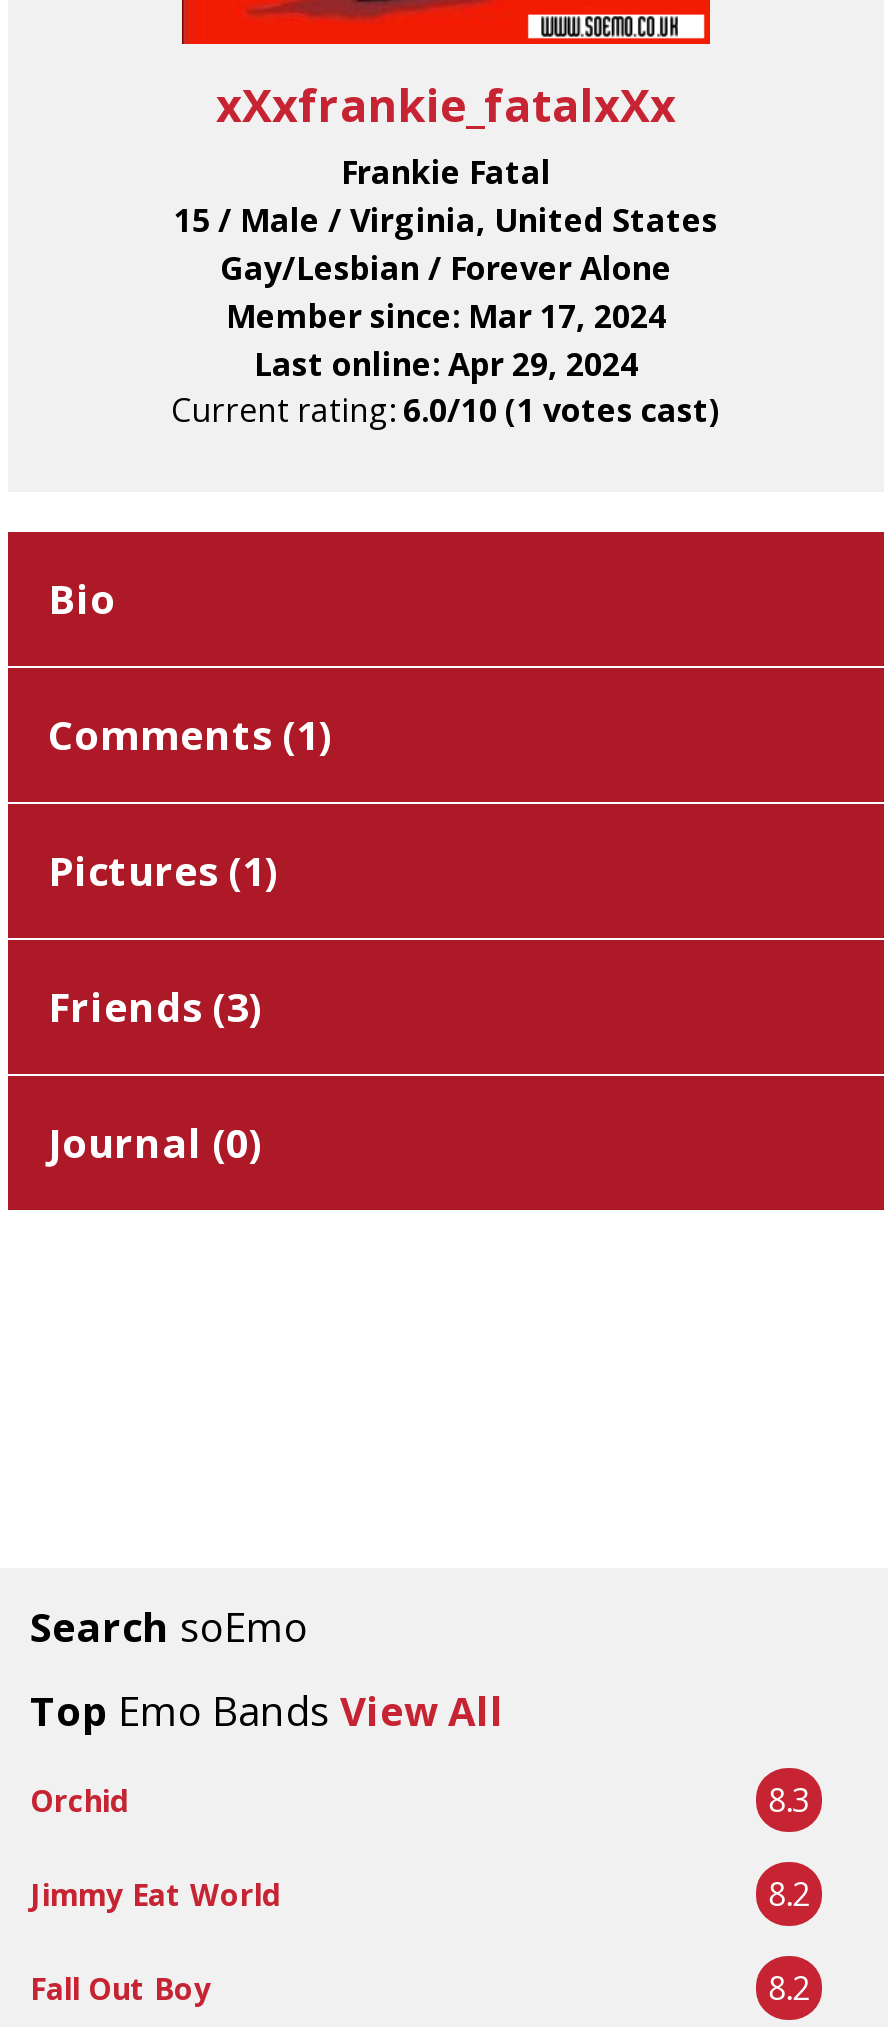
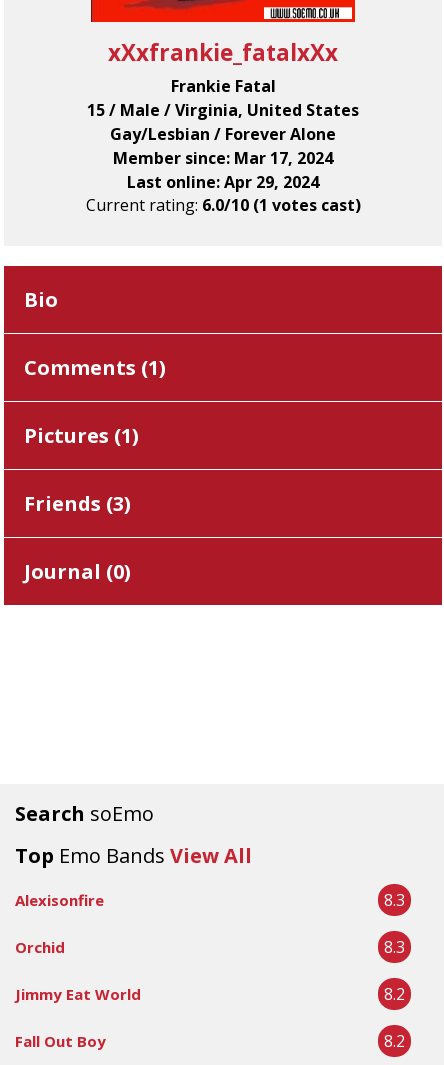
+ Alexisonfire
+ 8.3
